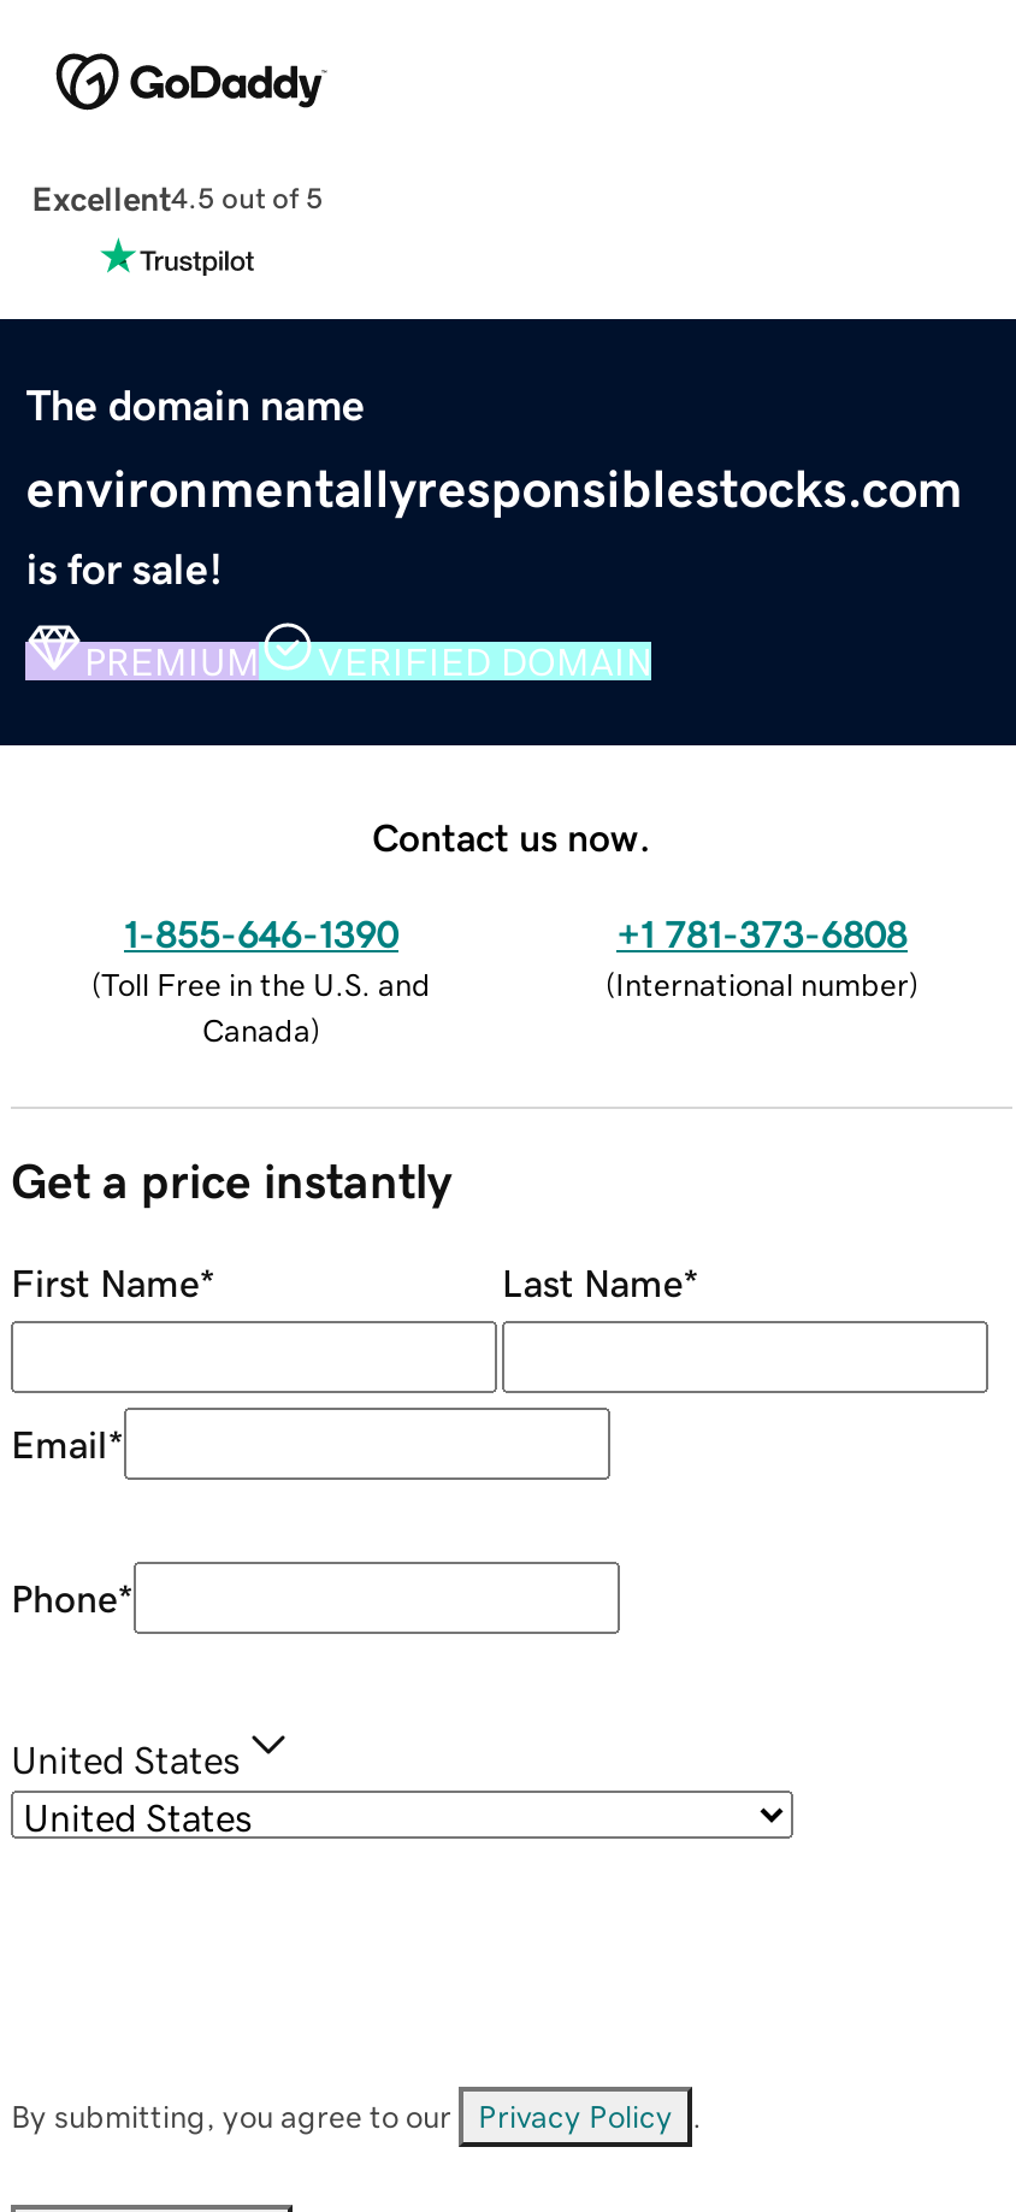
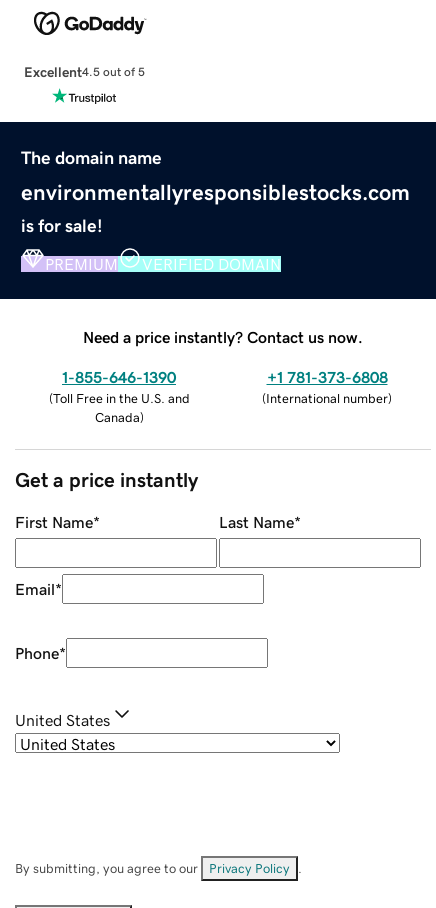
- Contact us now.
+ Need a price instantly? Contact us now.
